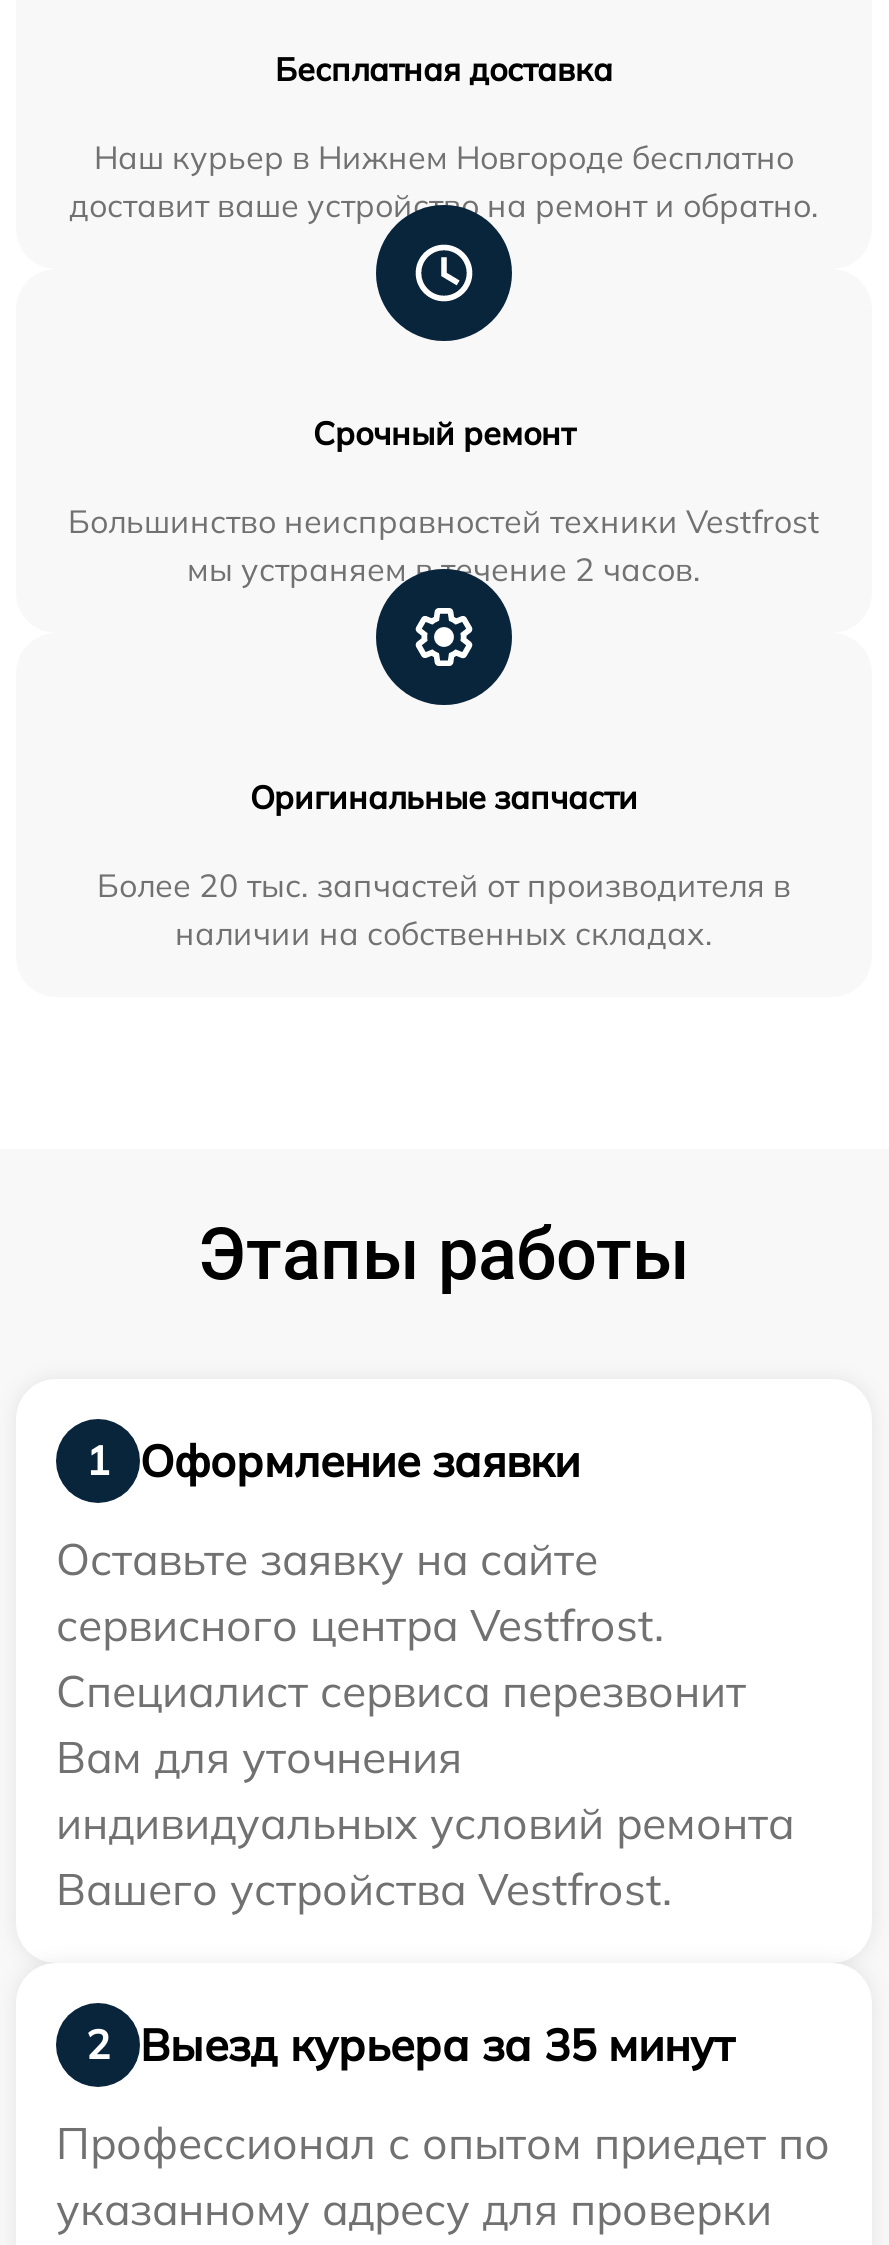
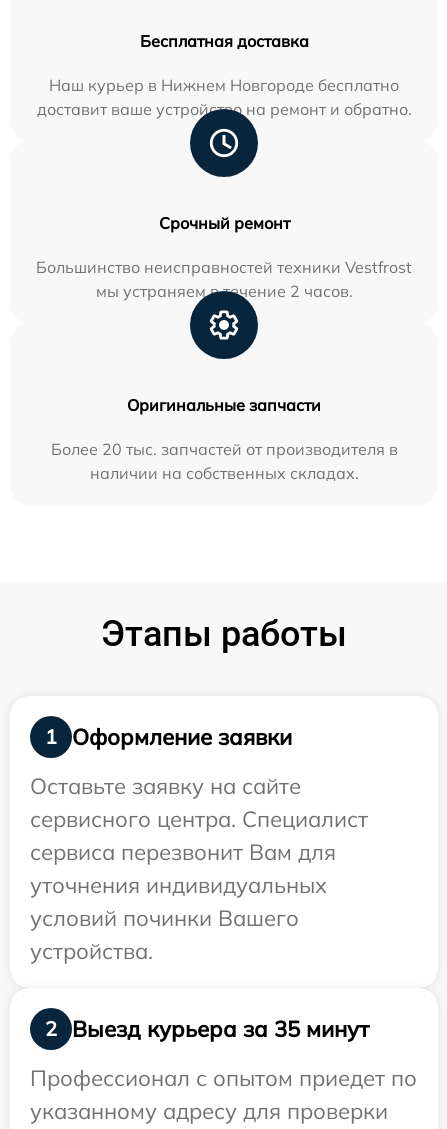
- сервисного центра Vestfrost.
- Специалист сервиса перезвонит
- Вам для уточнения
- индивидуальных условий ремонта
- Вашего устройства Vestfrost.
+ сервисного центра. Специалист
+ сервиса перезвонит Вам для
+ уточнения индивидуальных
+ условий починки Вашего
+ устройства.
